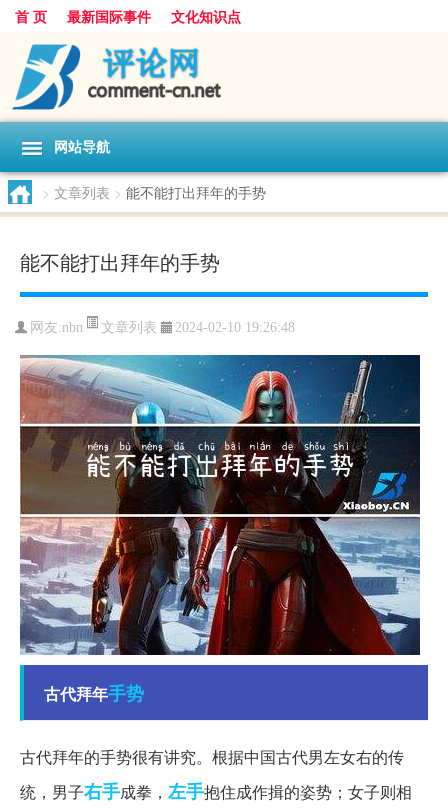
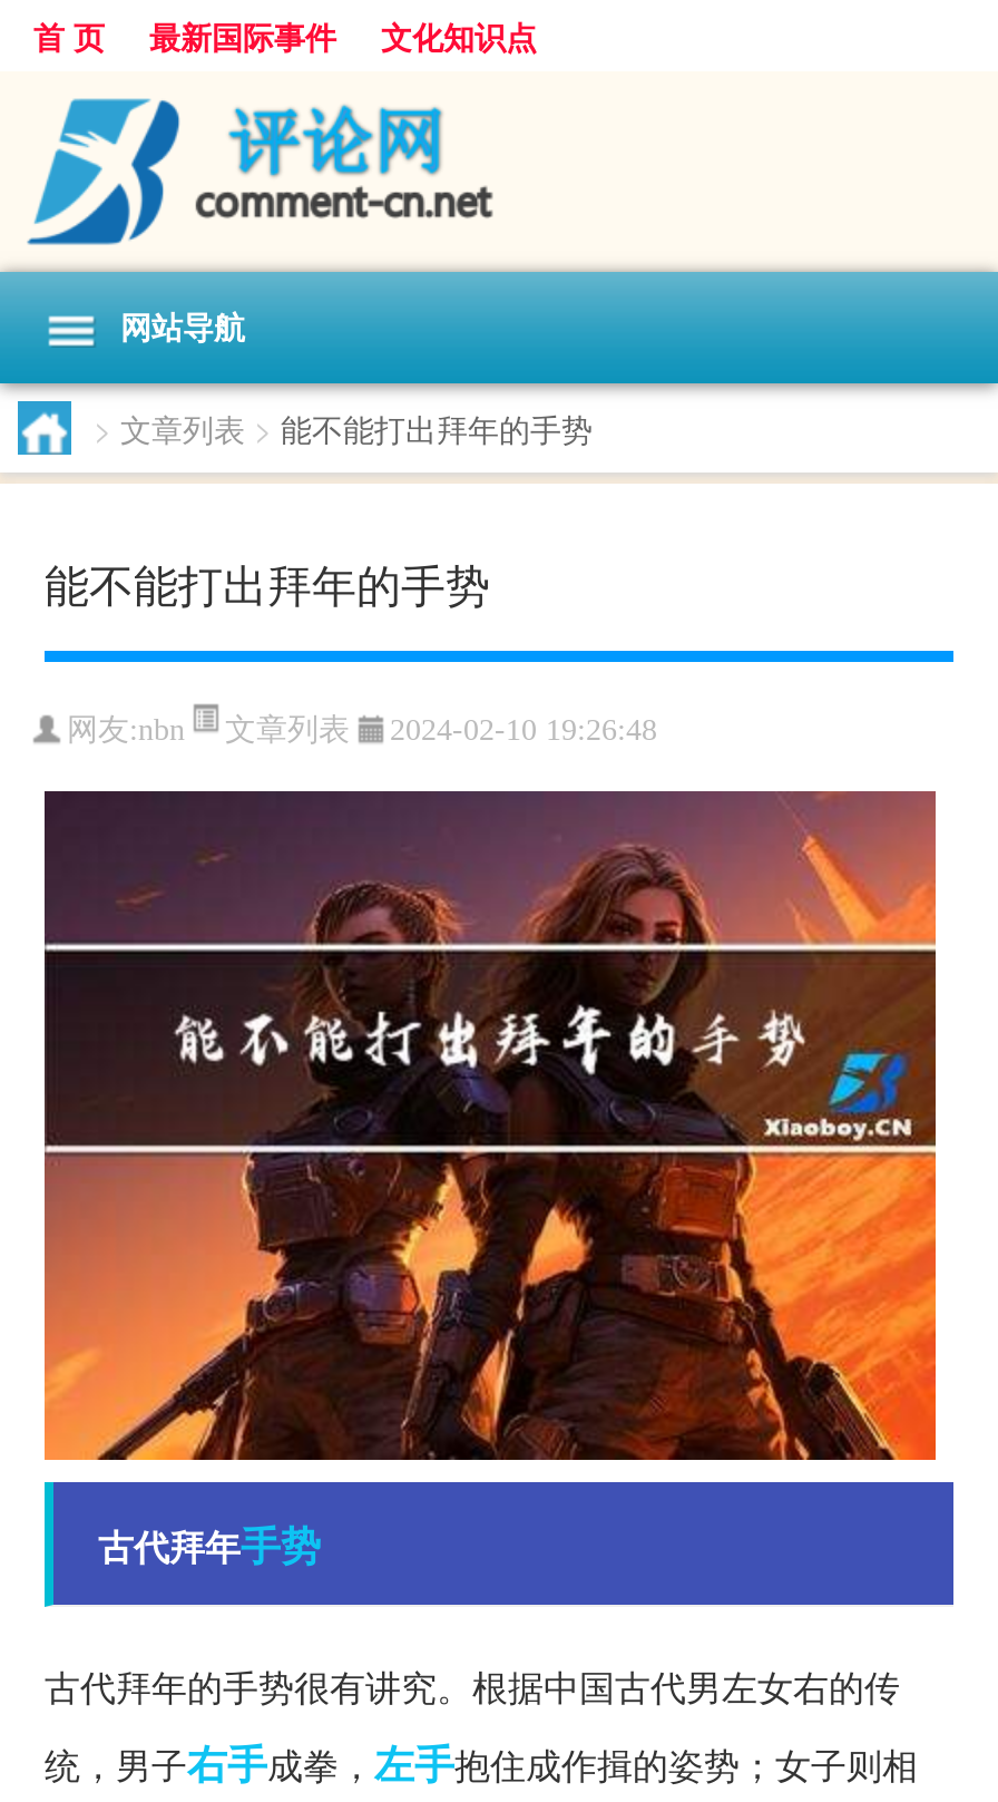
- [image]
+ [image]
